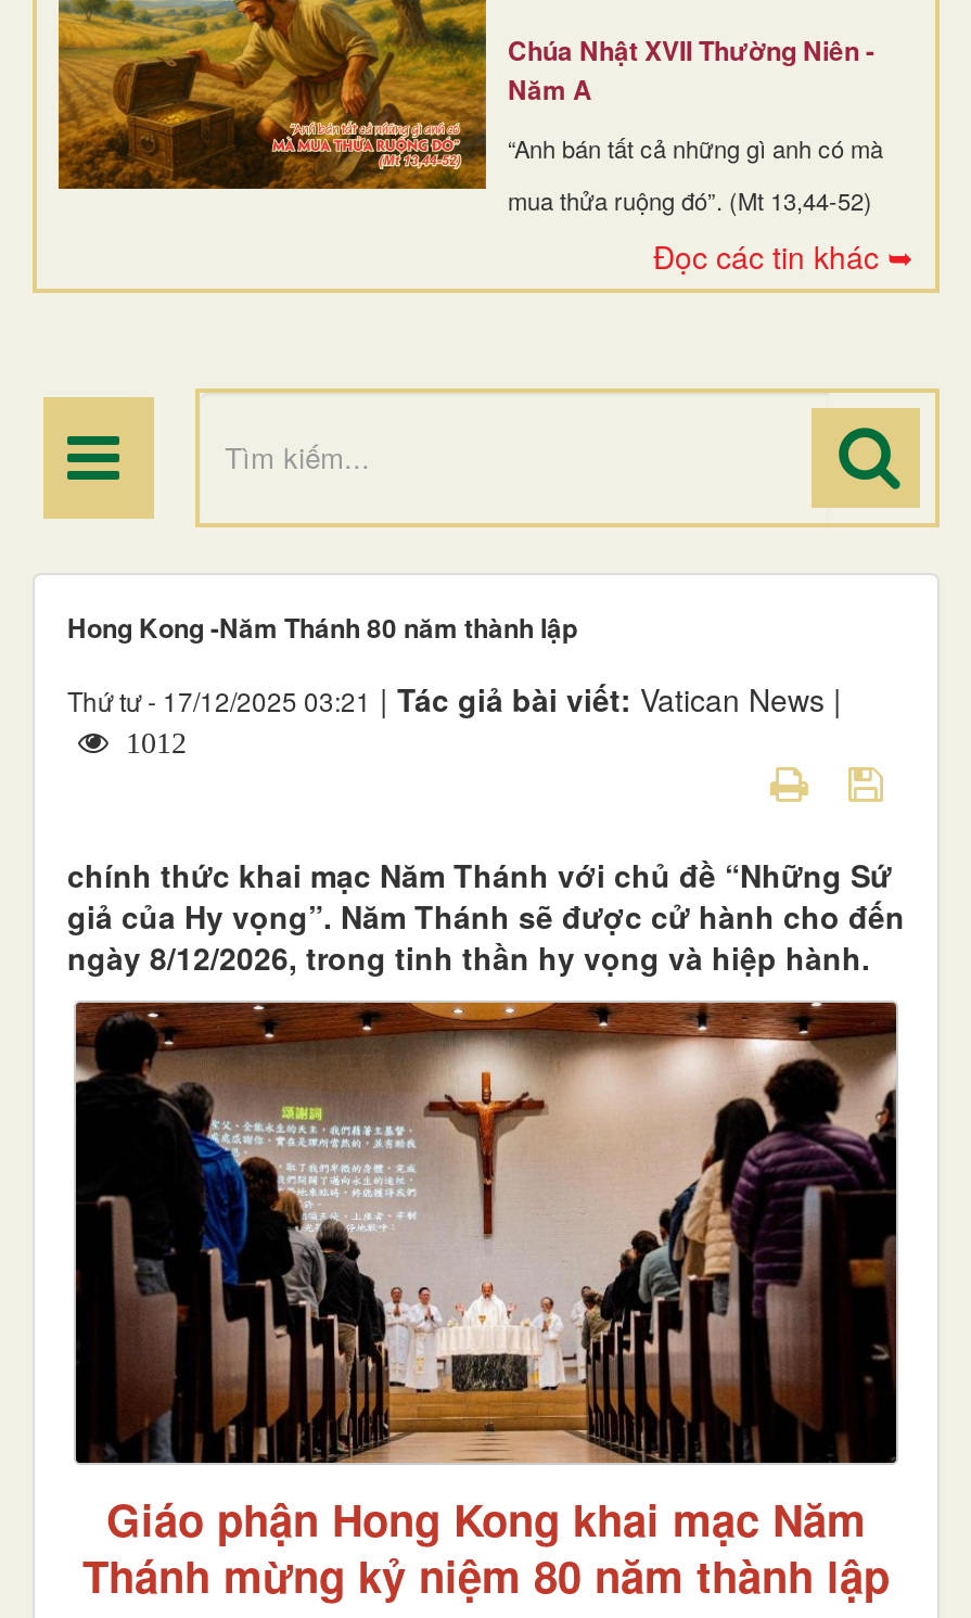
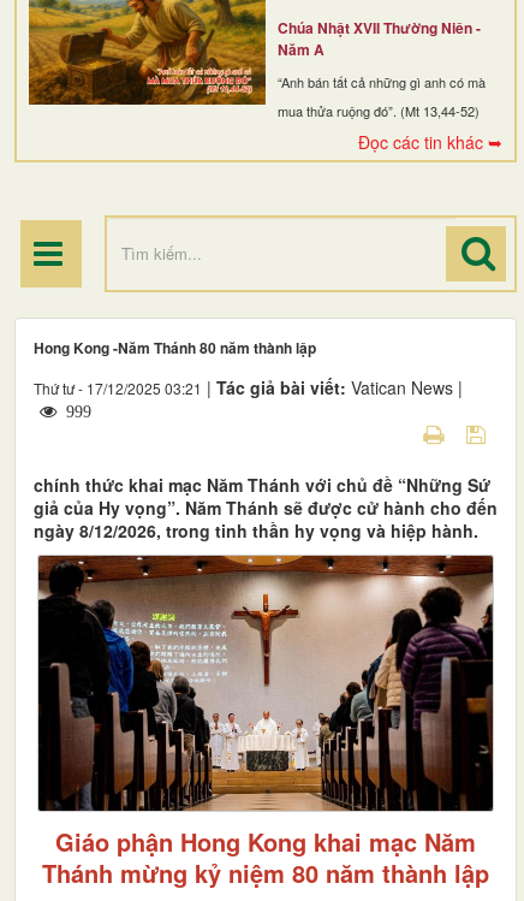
- 1012
+ 999
